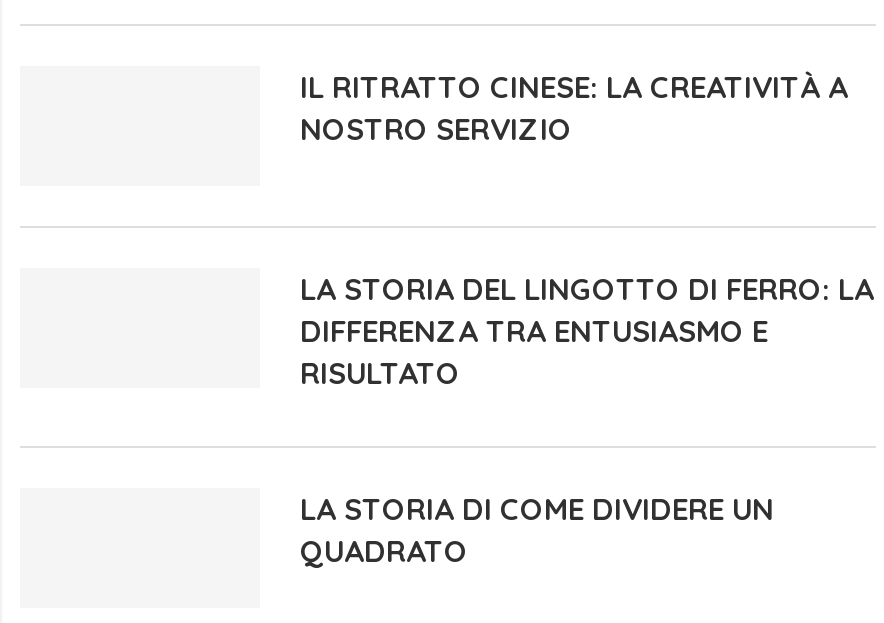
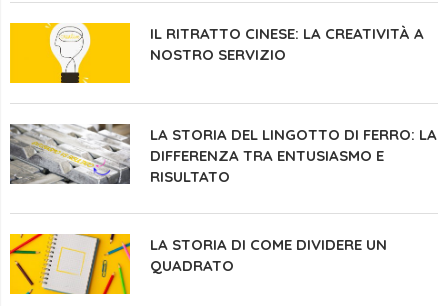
+ [image]

+ [image]

+ [image]
